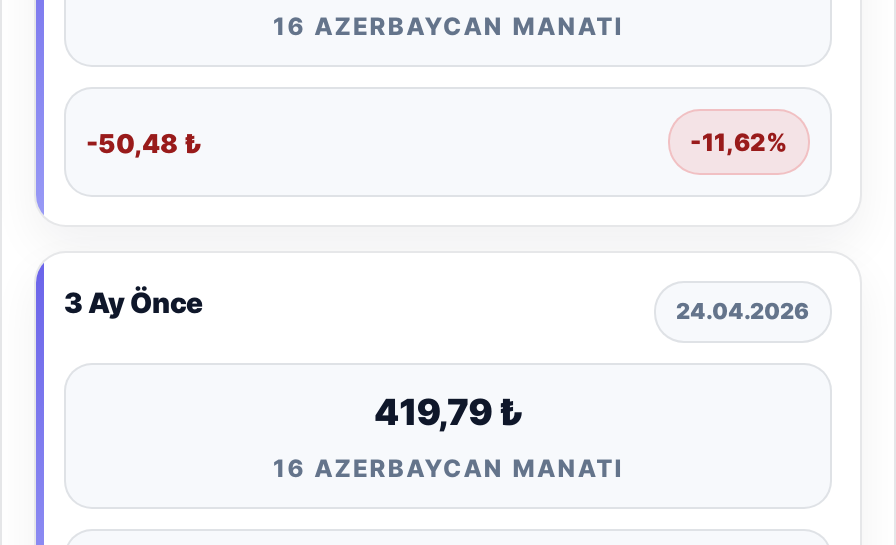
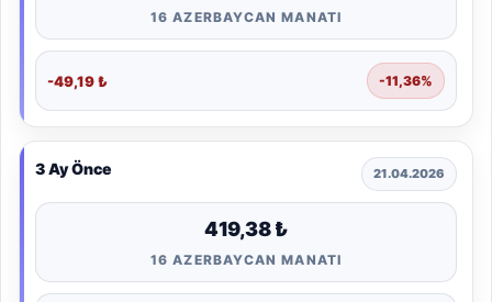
- -50,48 ₺
+ -49,19 ₺

- -11,62%
+ -11,36%

- 24.04.2026
+ 21.04.2026

- 419,79 ₺
+ 419,38 ₺
